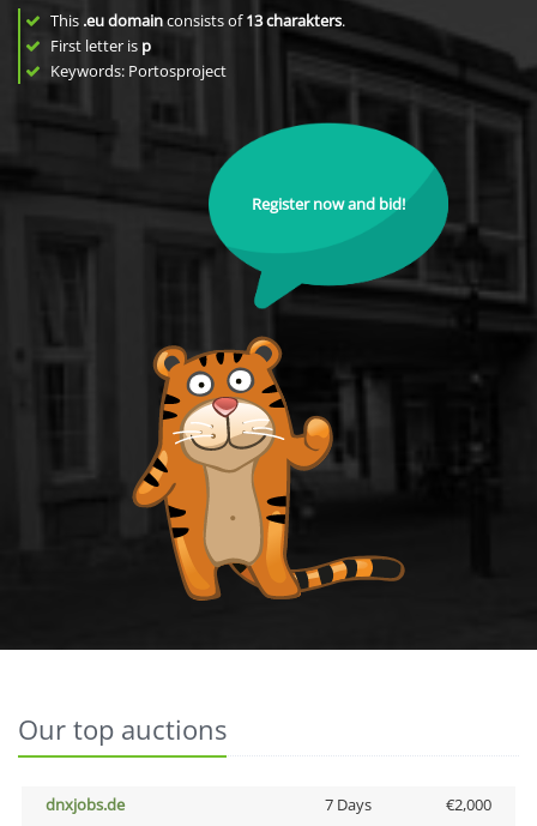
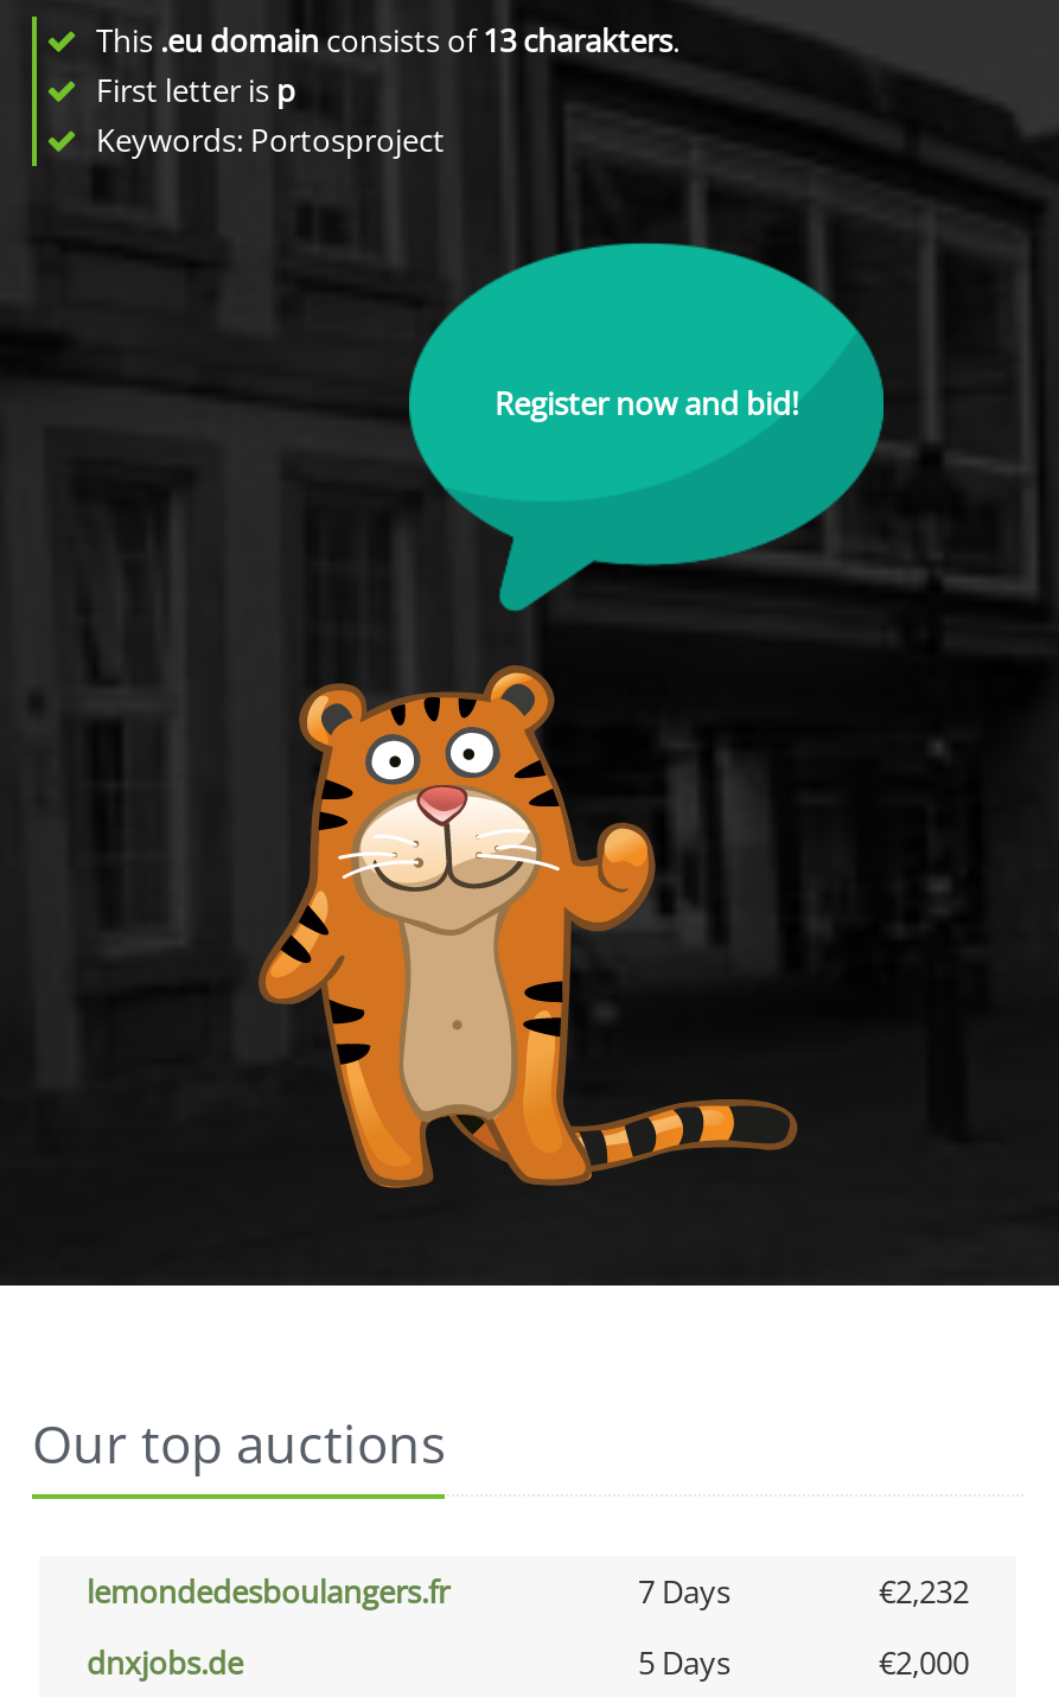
+ lemondedesboulangers.fr
+ 7 Days
+ €2,232

- 7 Days
+ 5 Days
